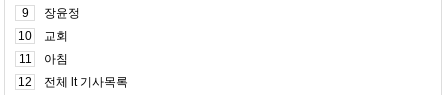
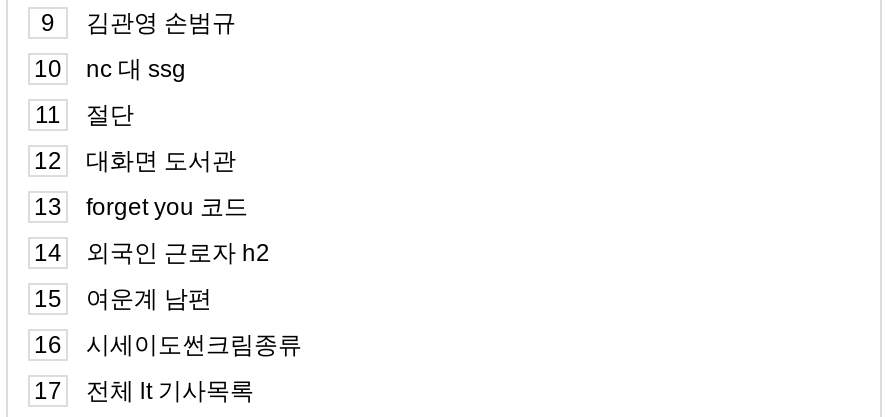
- 장윤정
+ 김관영 손범규

- 교회
+ nc 대 ssg

- 아침
+ 절단

+ 대화면 도서관
+ 13
+ forget you 코드
+ 14
+ 외국인 근로자 h2
+ 15
+ 여운계 남편
+ 16
+ 시세이도썬크림종류
+ 17
